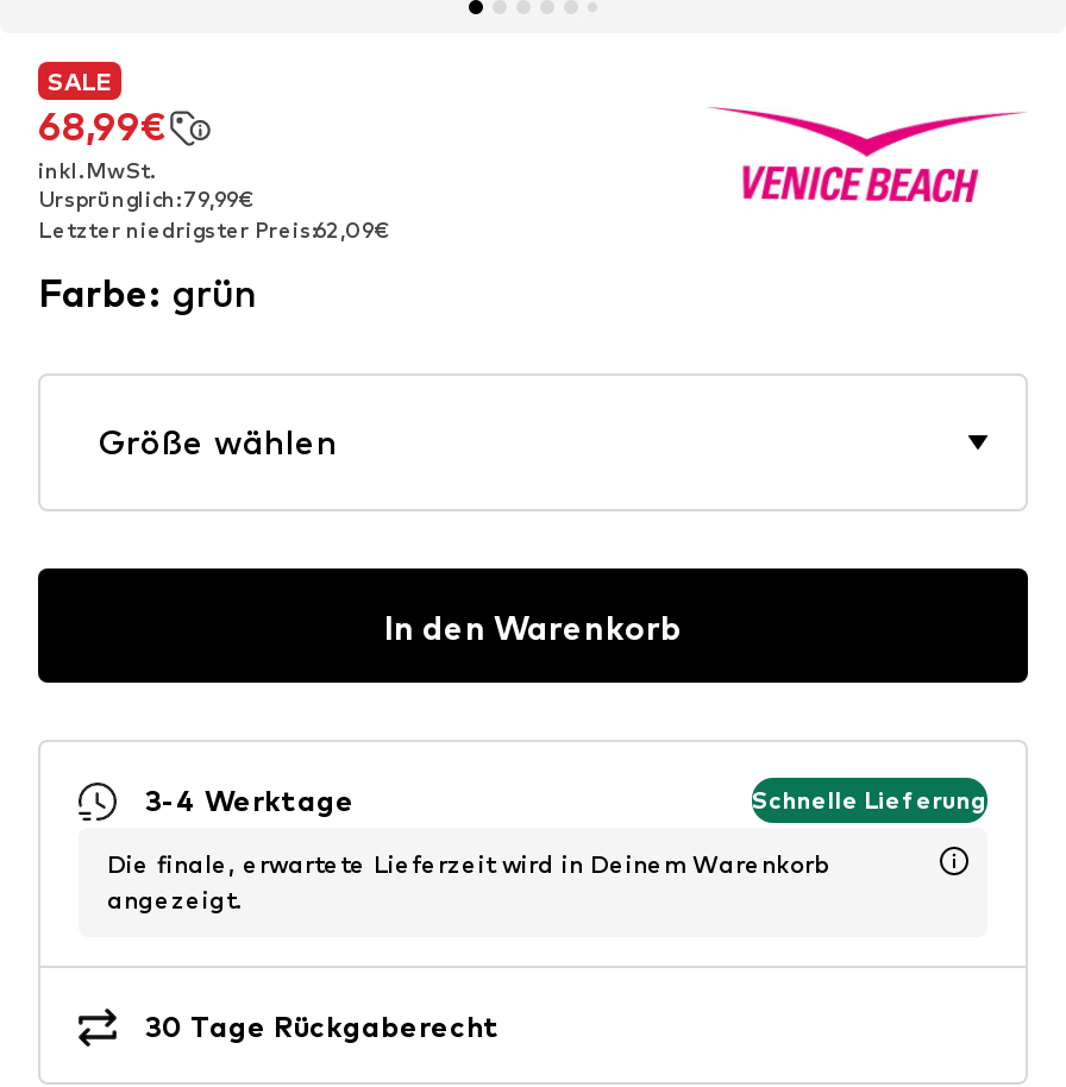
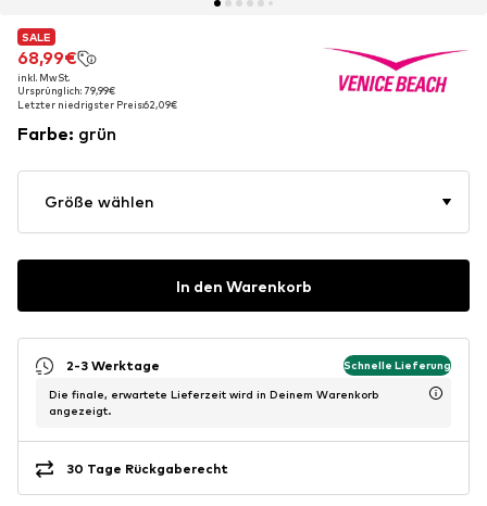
- 3-4 Werktage
+ 2-3 Werktage
